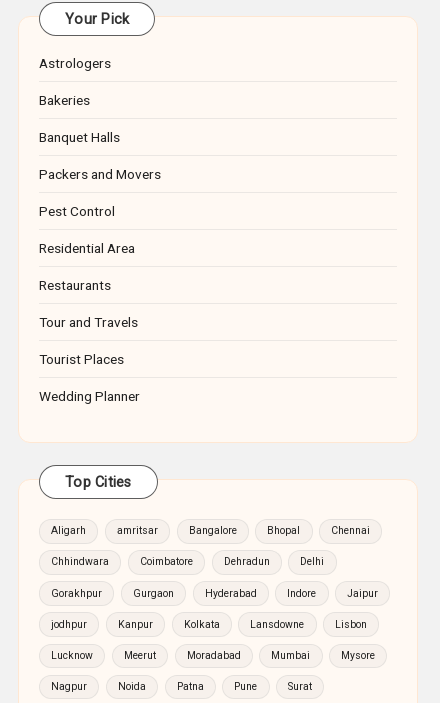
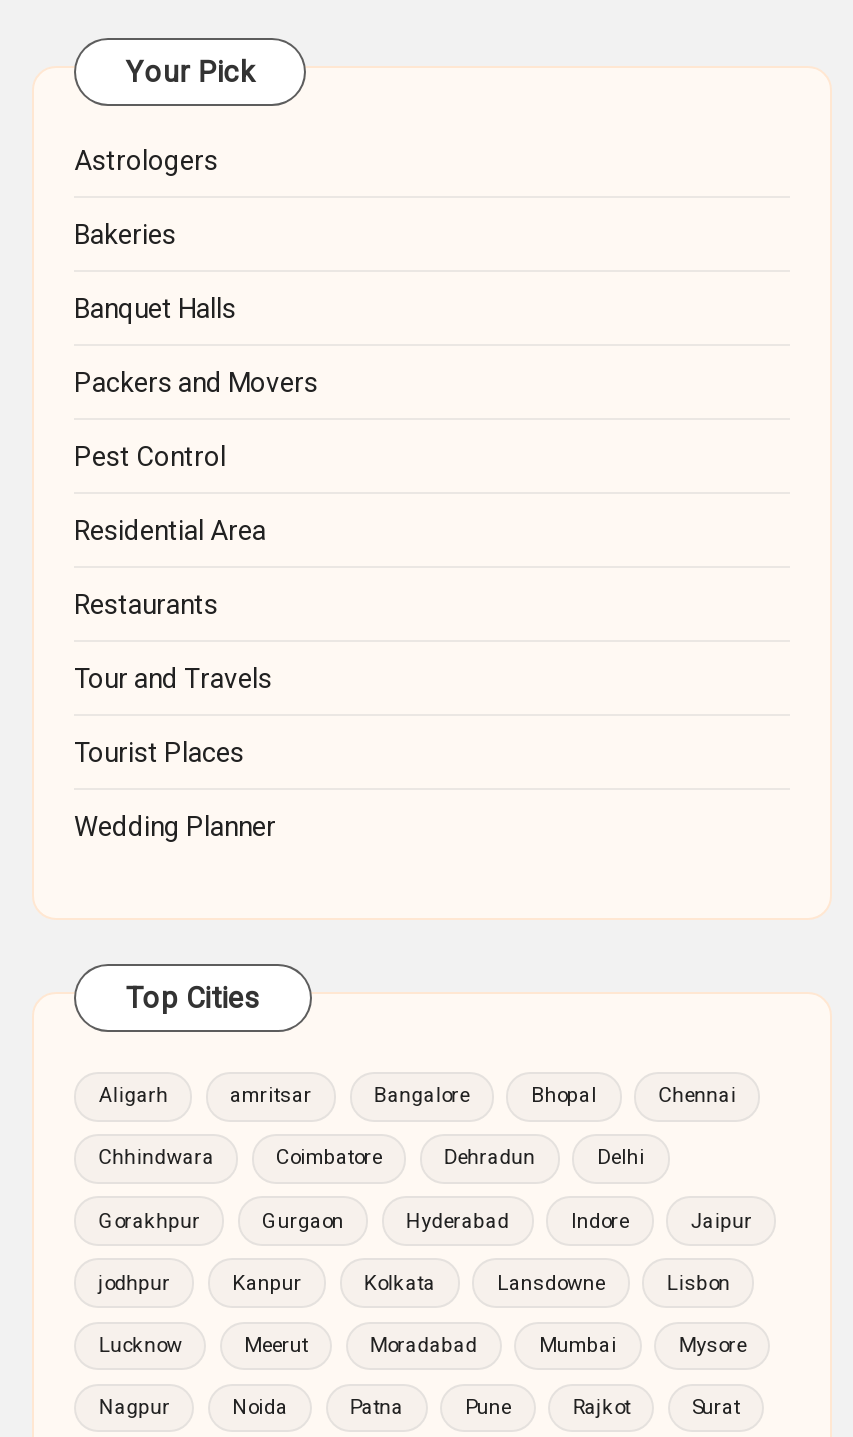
+ Rajkot
